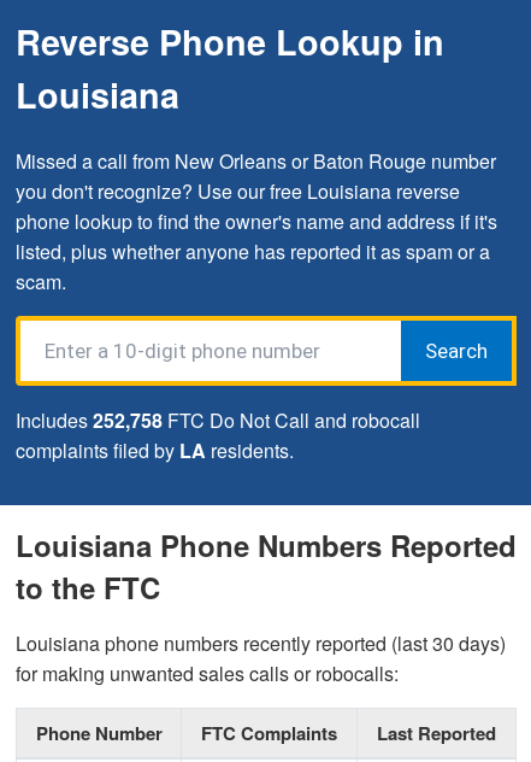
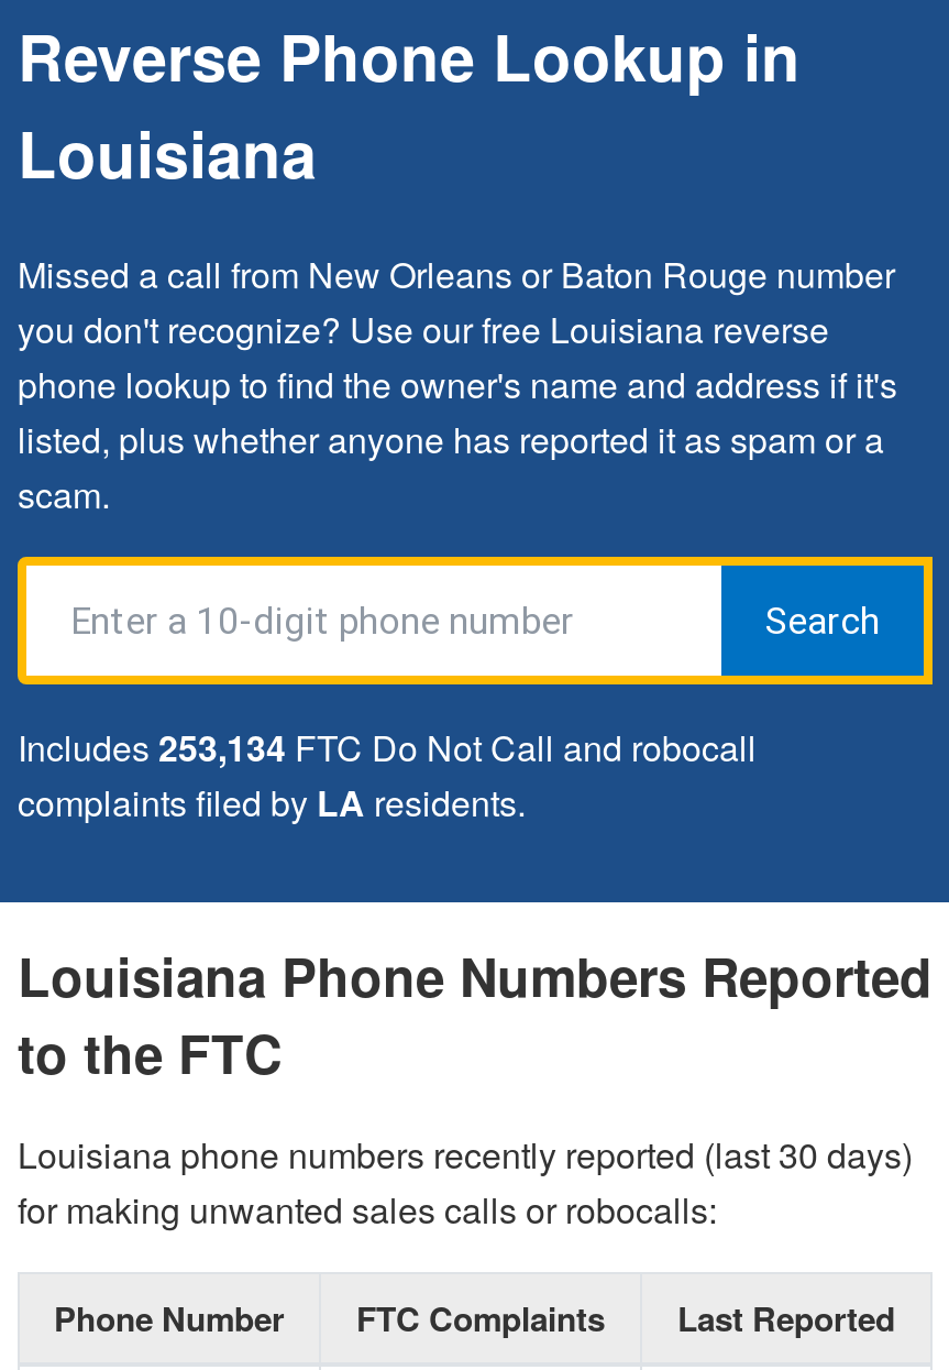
- Includes 252,758 FTC Do Not Call and robocall
+ Includes 253,134 FTC Do Not Call and robocall
